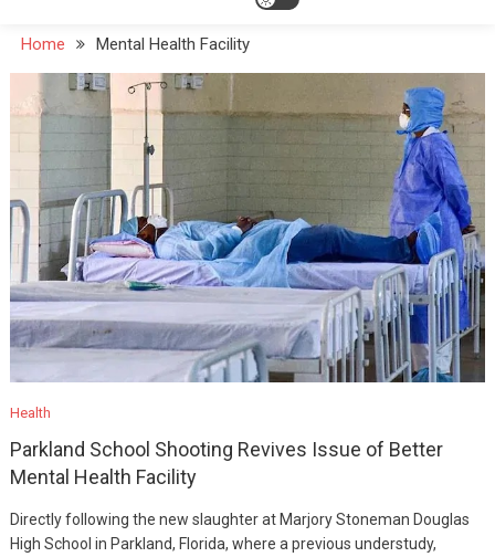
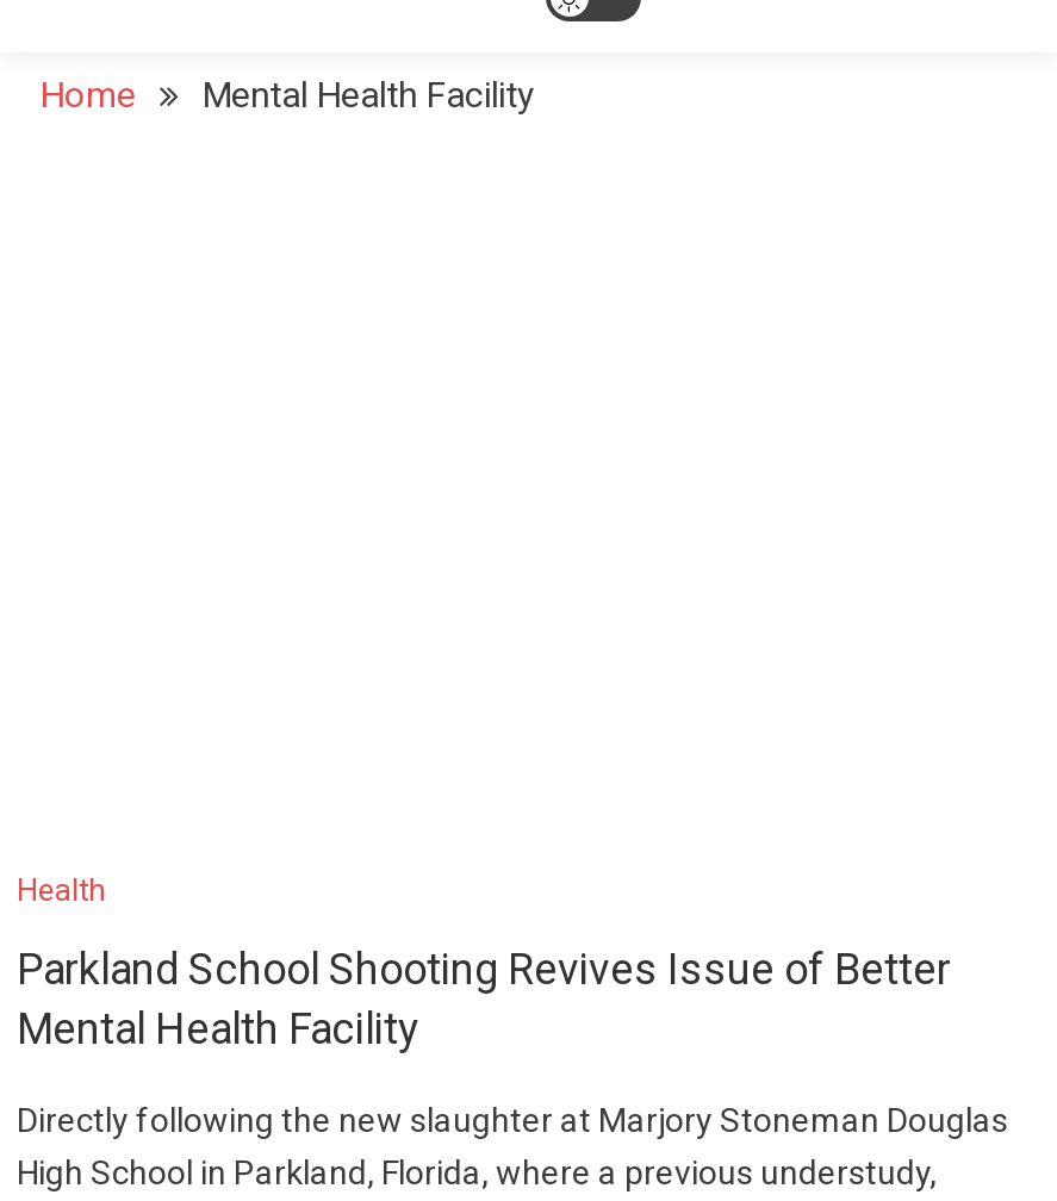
- [image]
